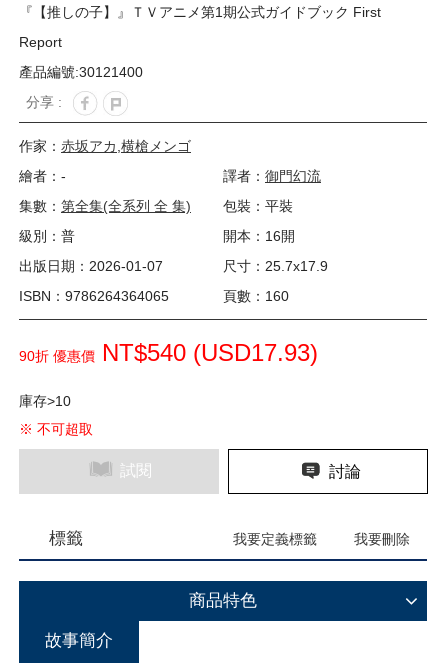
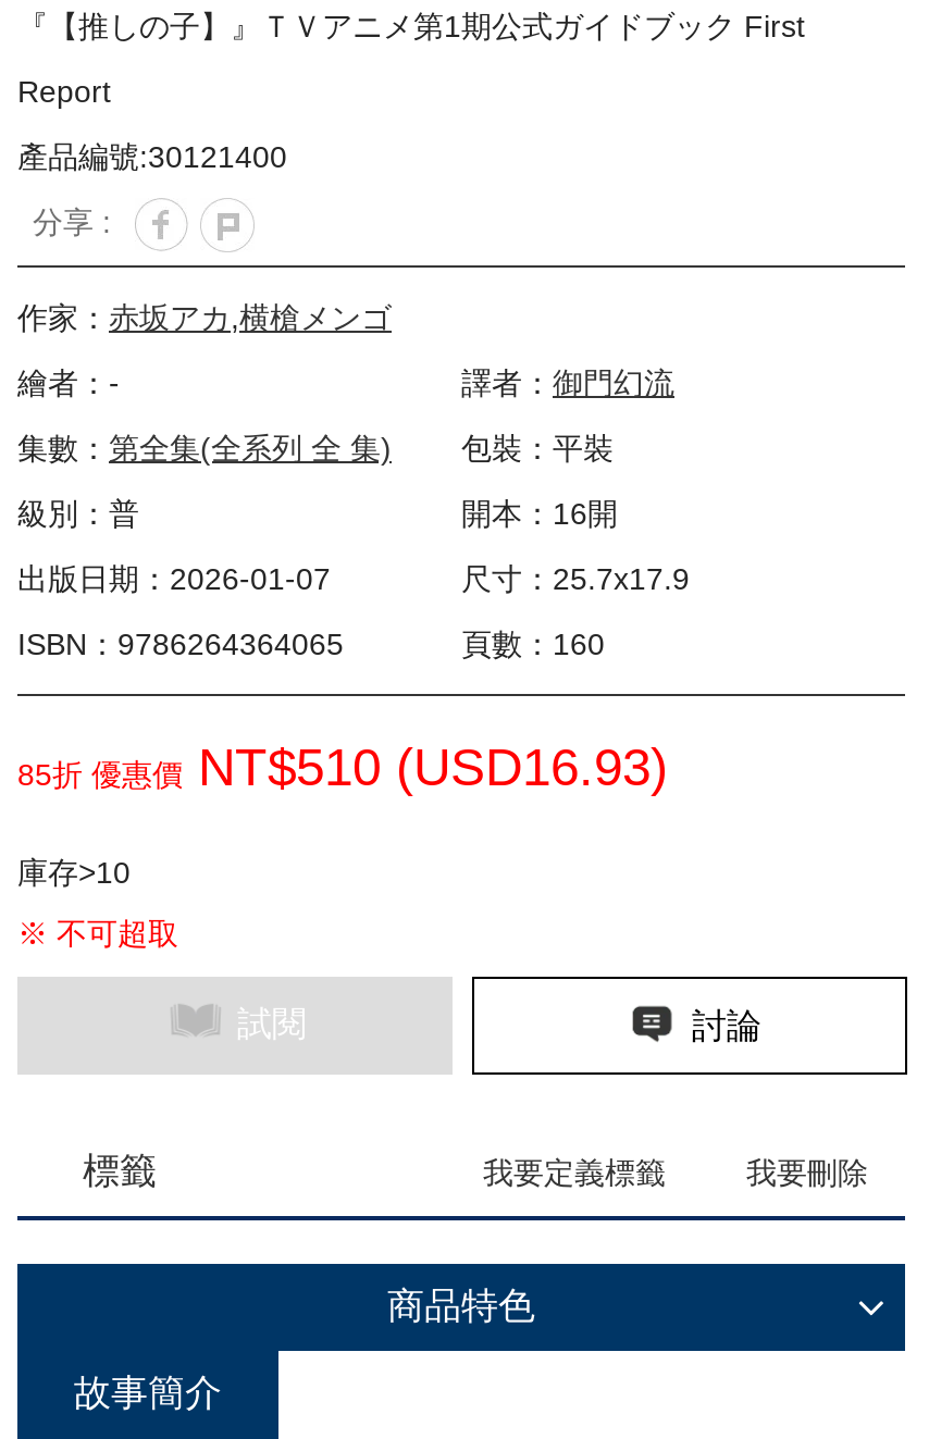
- 90折 優惠價NT$540 (USD17.93)
+ 85折 優惠價NT$510 (USD16.93)
